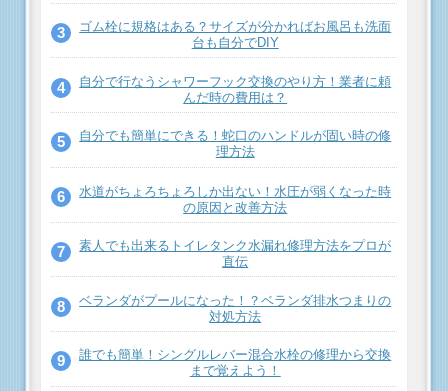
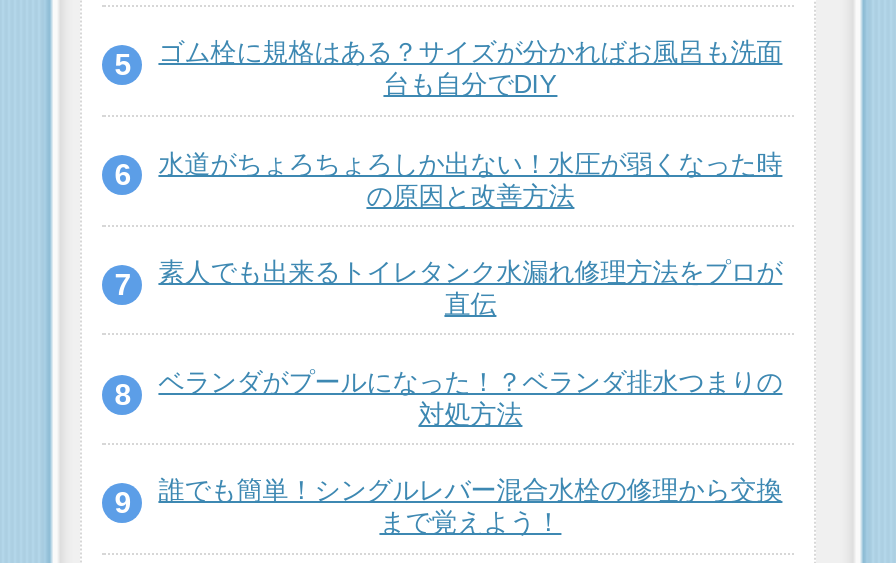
- 自分で行なうシャワーフック交換のやり方！業者に頼
- んだ時の費用は？
- 自分でも簡単にできる！蛇口のハンドルが固い時の修
- 理方法
